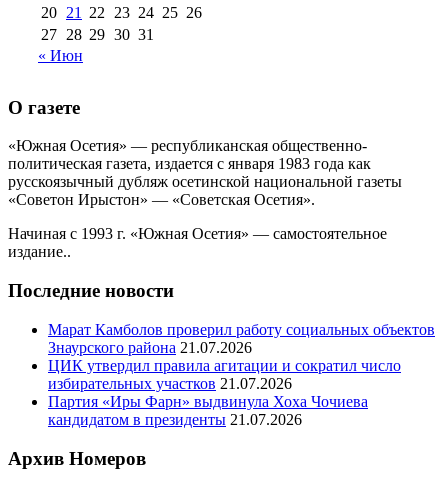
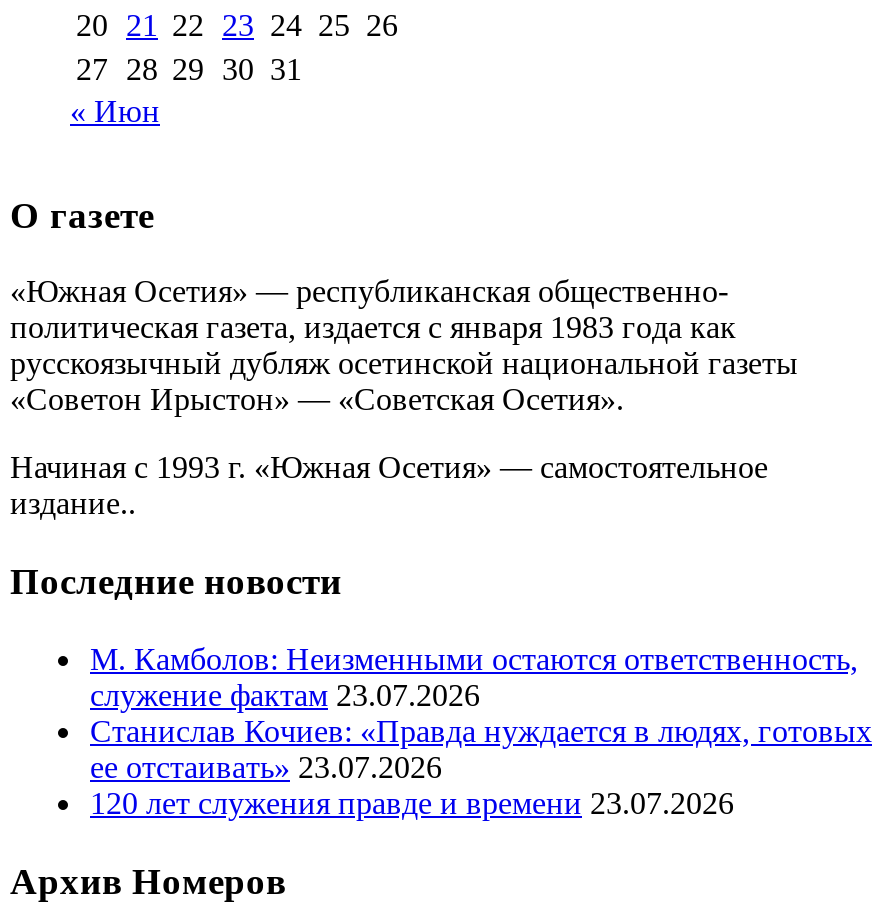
- Марат Камболов проверил работу социальных объектов
- Знаурского района 21.07.2026
- ЦИК утвердил правила агитации и сократил число
- избирательных участков 21.07.2026
- Партия «Иры Фарн» выдвинула Хоха Чочиева
- кандидатом в президенты 21.07.2026
+ М. Камболов: Неизменными остаются ответственность,
+ служение фактам 23.07.2026
+ Станислав Кочиев: «Правда нуждается в людях, готовых
+ ее отстаивать» 23.07.2026
+ 120 лет служения правде и времени 23.07.2026
